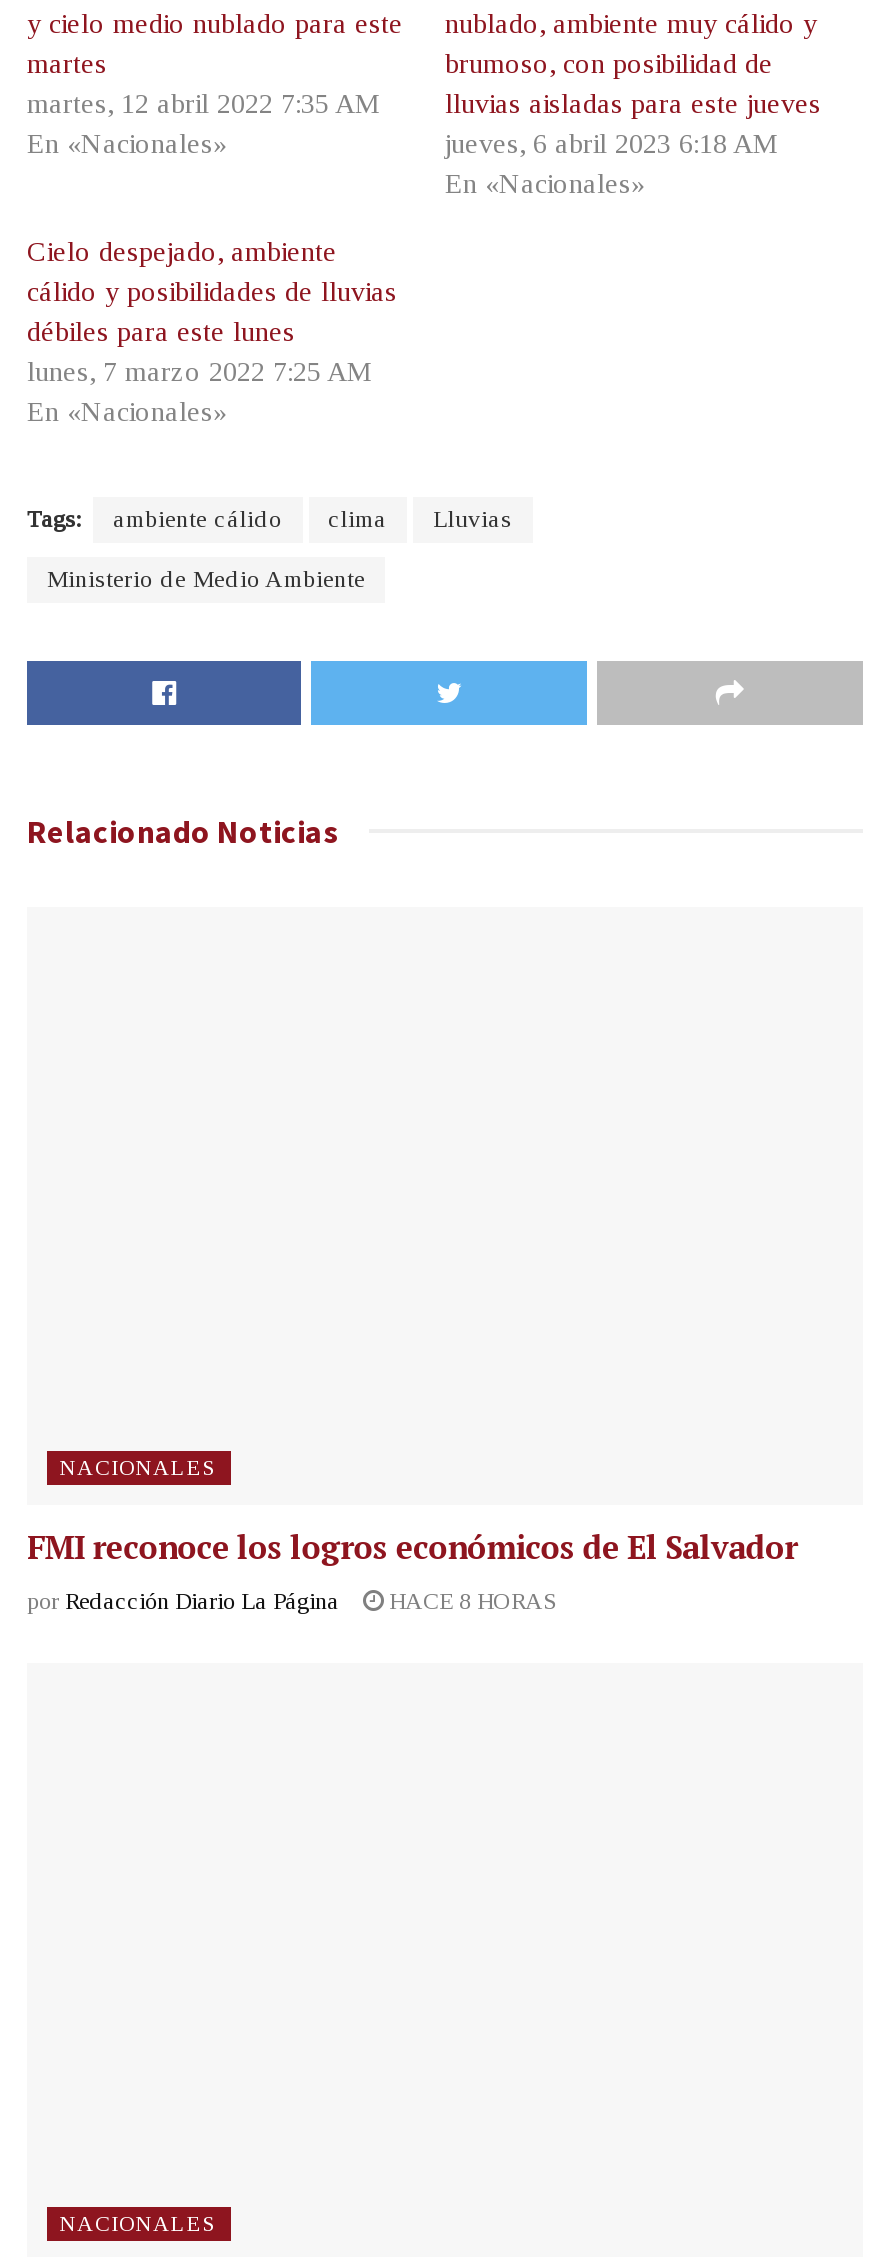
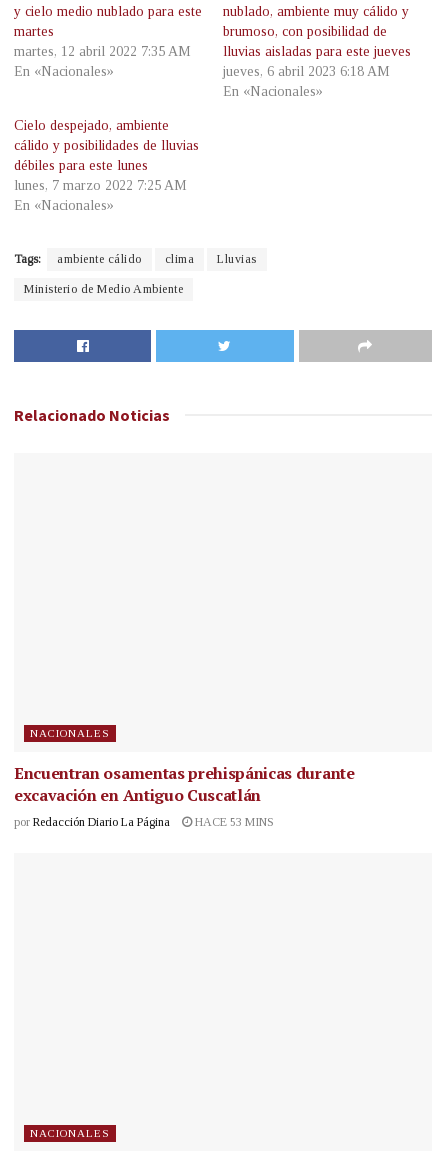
- FMI reconoce los logros económicos de El Salvador
+ Encuentran osamentas prehispánicas durante
+ excavación en Antiguo Cuscatlán

- por Redacción Diario La Página HACE 8 HORAS
+ por Redacción Diario La Página HACE 53 MINS
